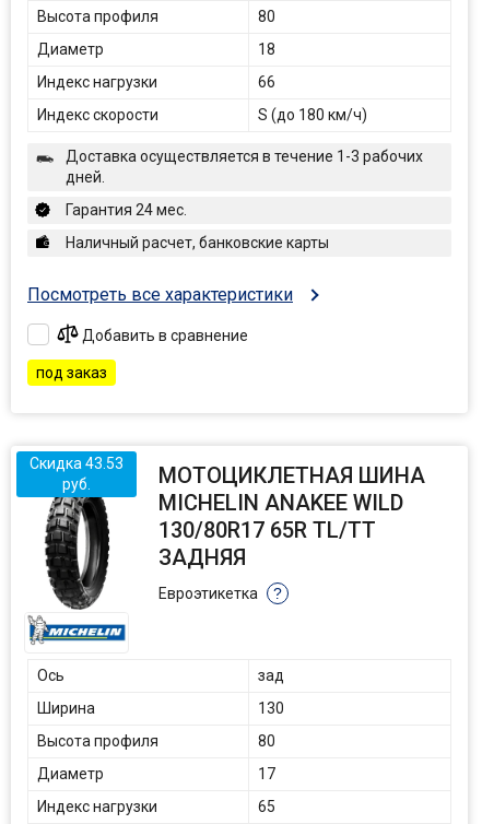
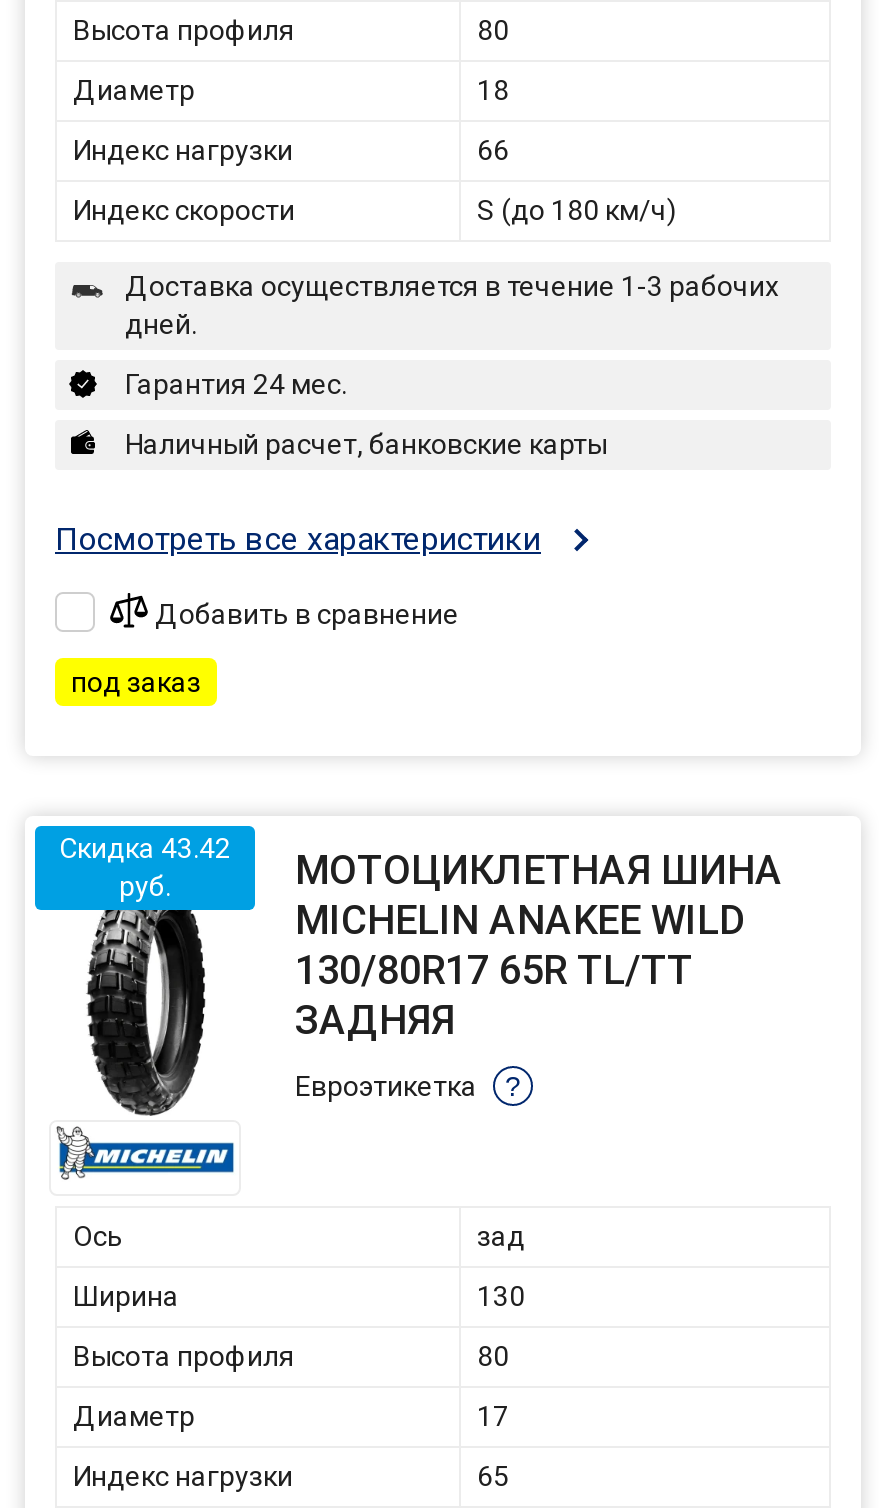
- Скидка 43.53 МОТОЦИКЛЕТНАЯ ШИНА
+ Скидка 43.42 МОТОЦИКЛЕТНАЯ ШИНА
